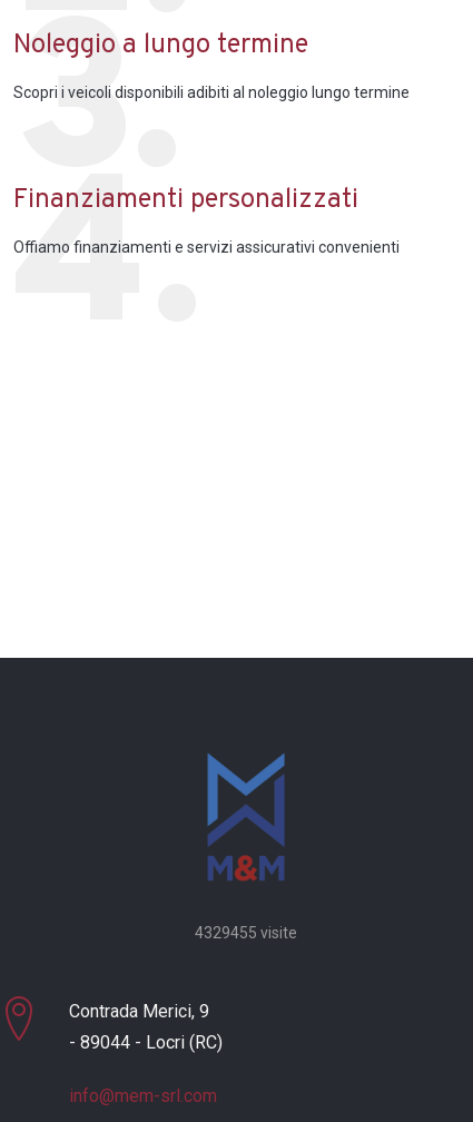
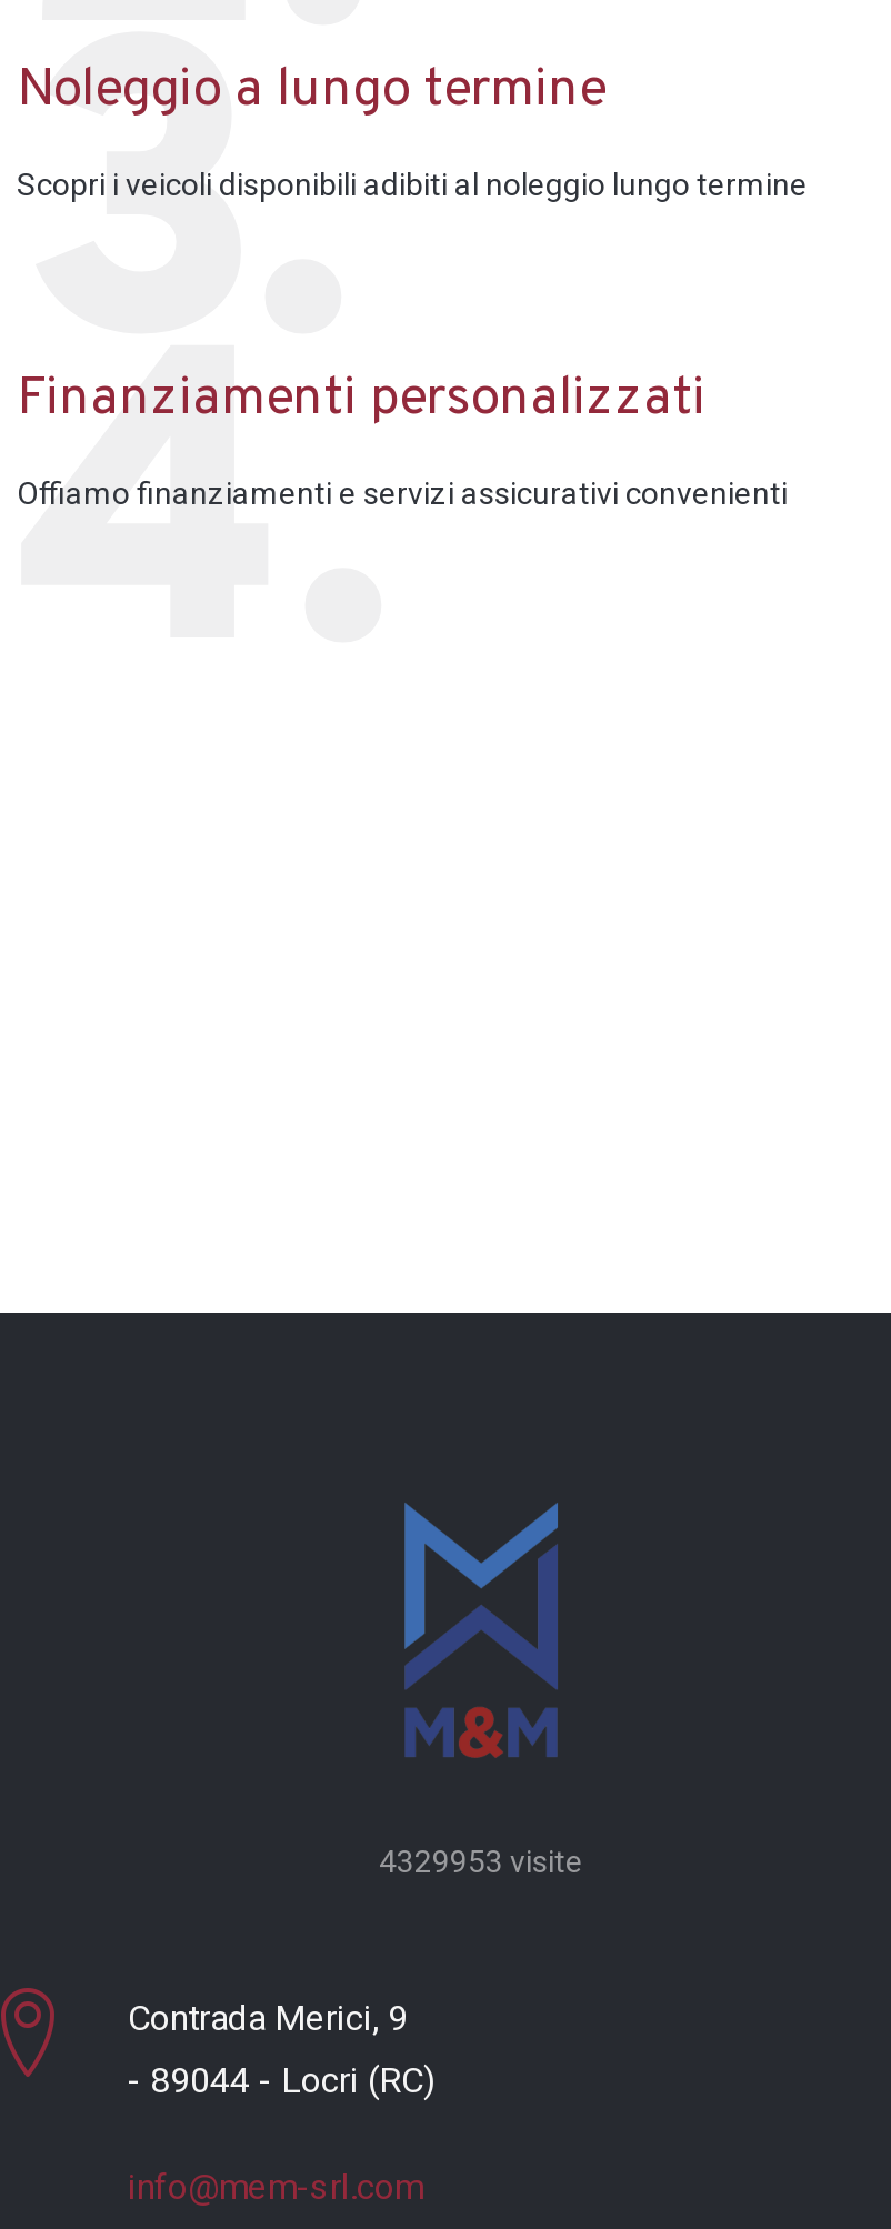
- 4329455 visite
+ 4329953 visite
